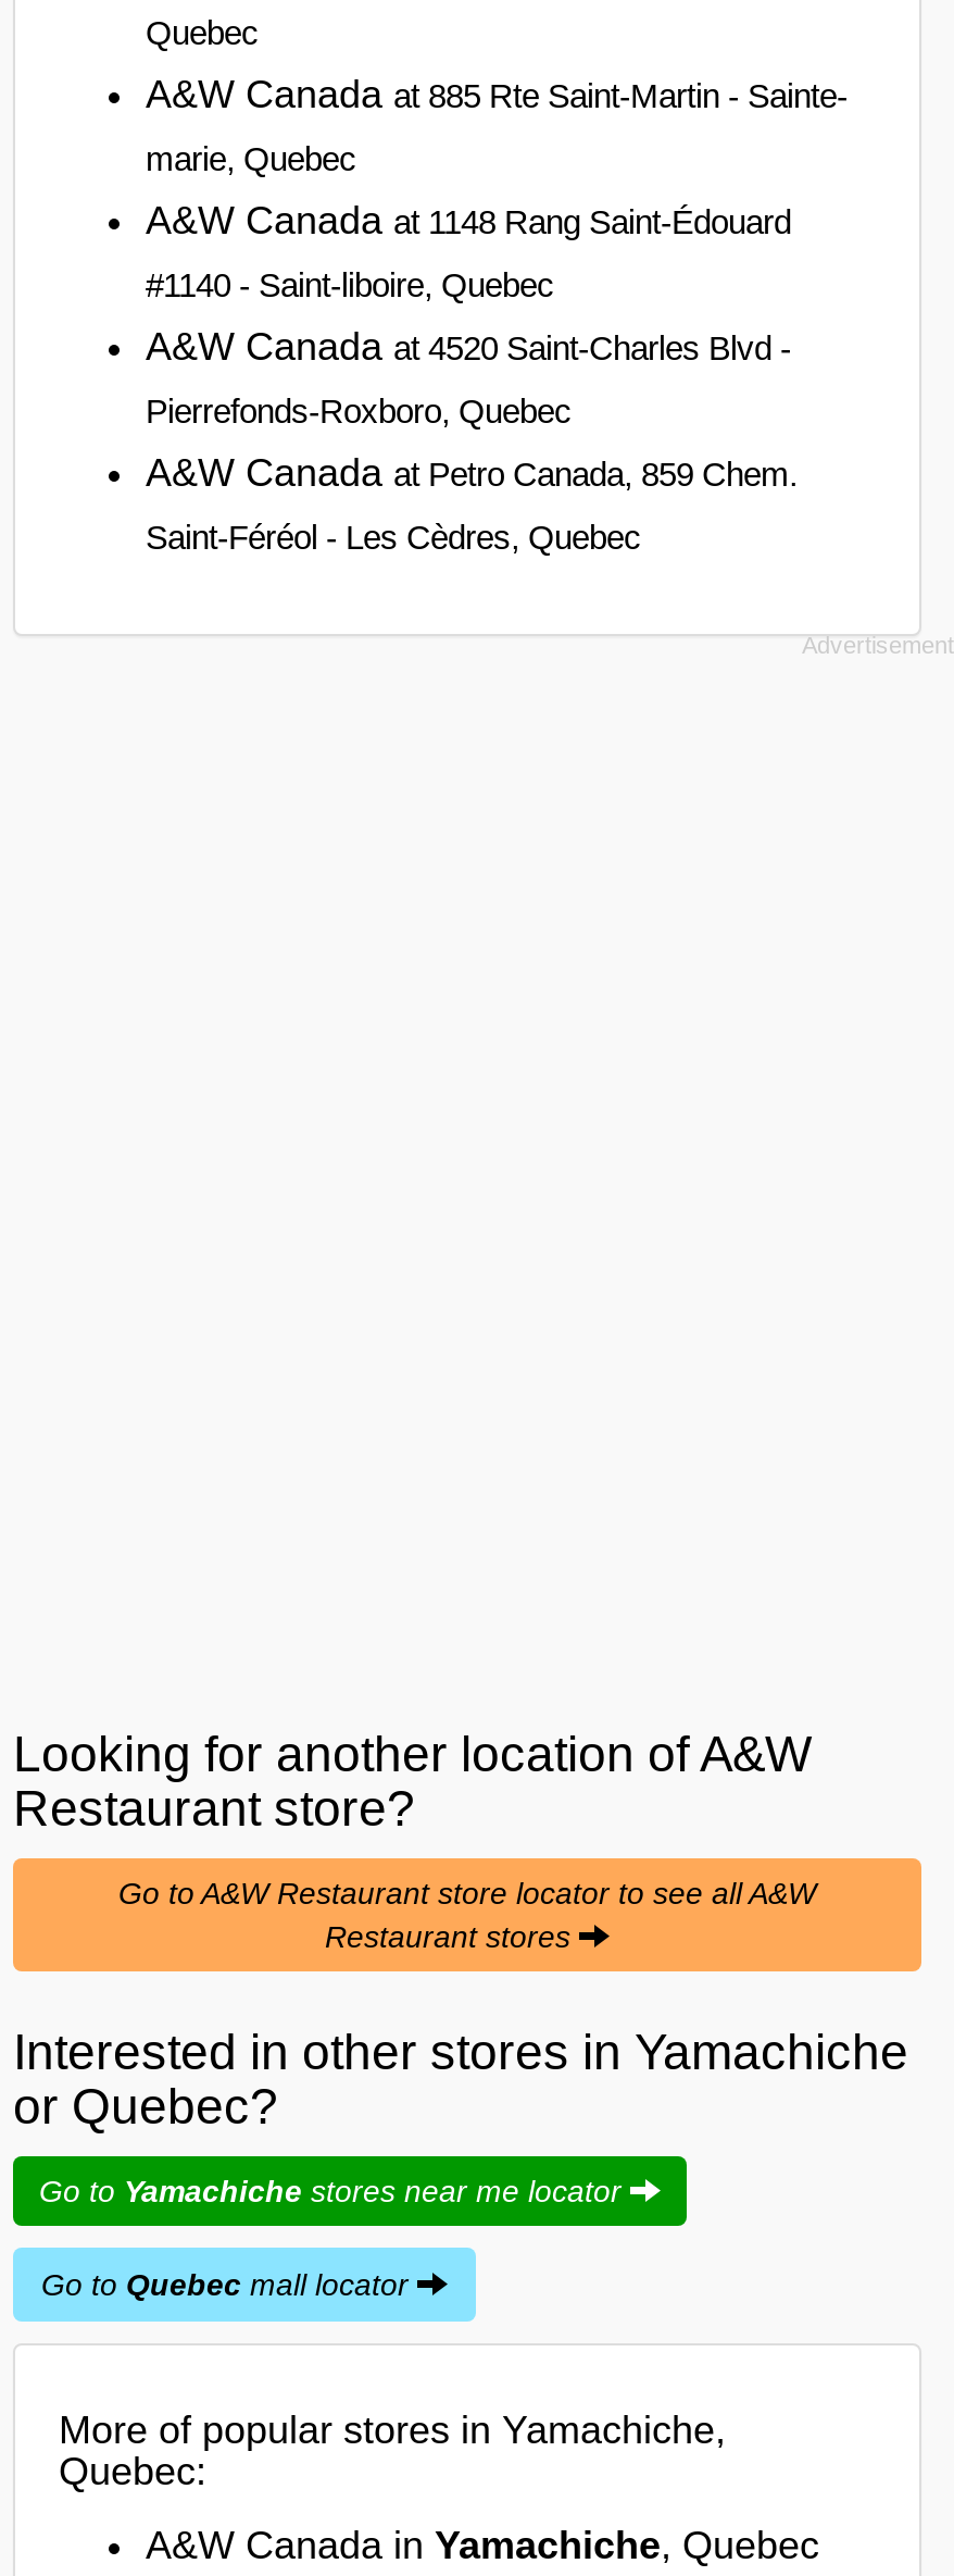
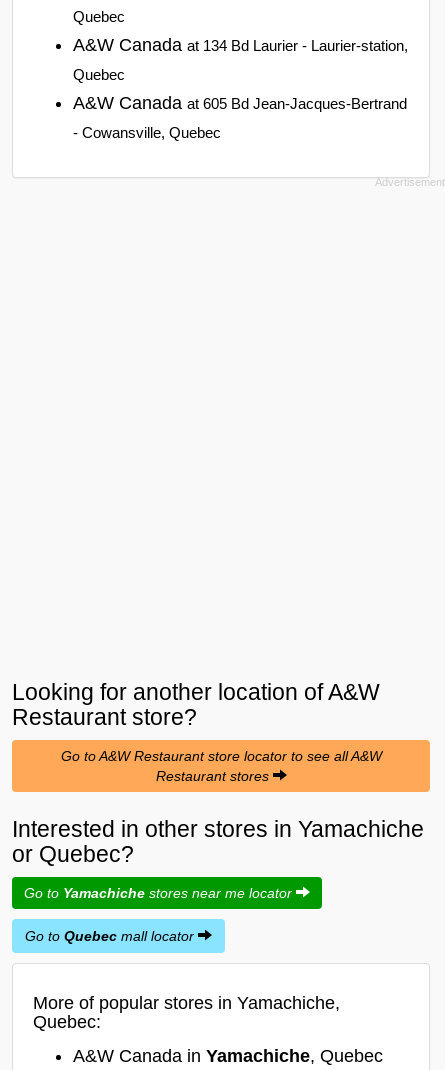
- A&W Canada at 885 Rte Saint-Martin - Sainte-
- marie, Quebec
- A&W Canada at 1148 Rang Saint-Édouard
- #1140 - Saint-liboire, Quebec
- A&W Canada at 4520 Saint-Charles Blvd -
- Pierrefonds-Roxboro, Quebec
- A&W Canada at Petro Canada, 859 Chem.
- Saint-Féréol - Les Cèdres, Quebec
+ A&W Canada at 134 Bd Laurier - Laurier-station,
+ Quebec
+ A&W Canada at 605 Bd Jean-Jacques-Bertrand
+ - Cowansville, Quebec
